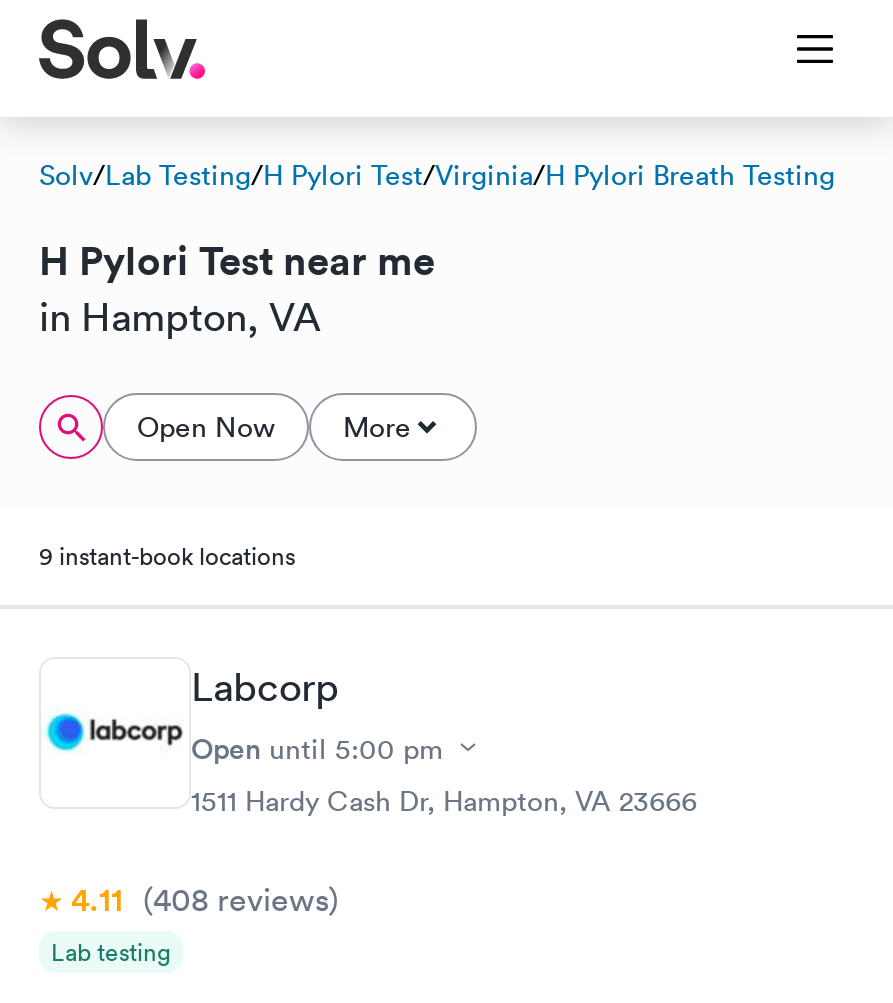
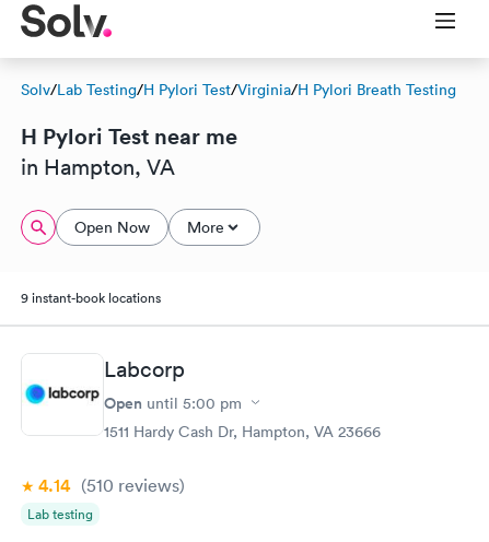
- 4.11 (408 reviews)
+ 4.14 (510 reviews)
